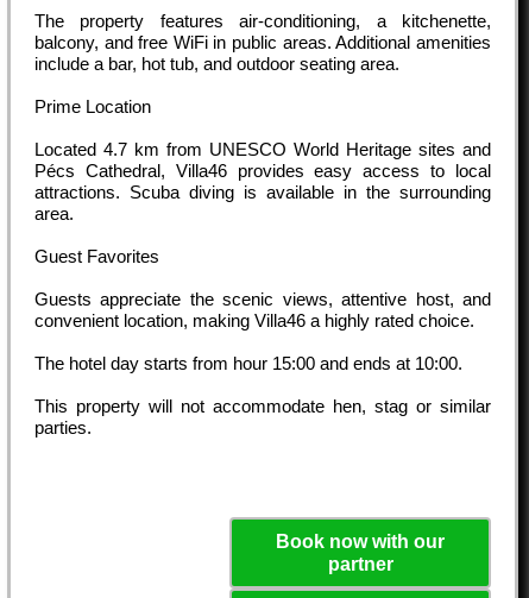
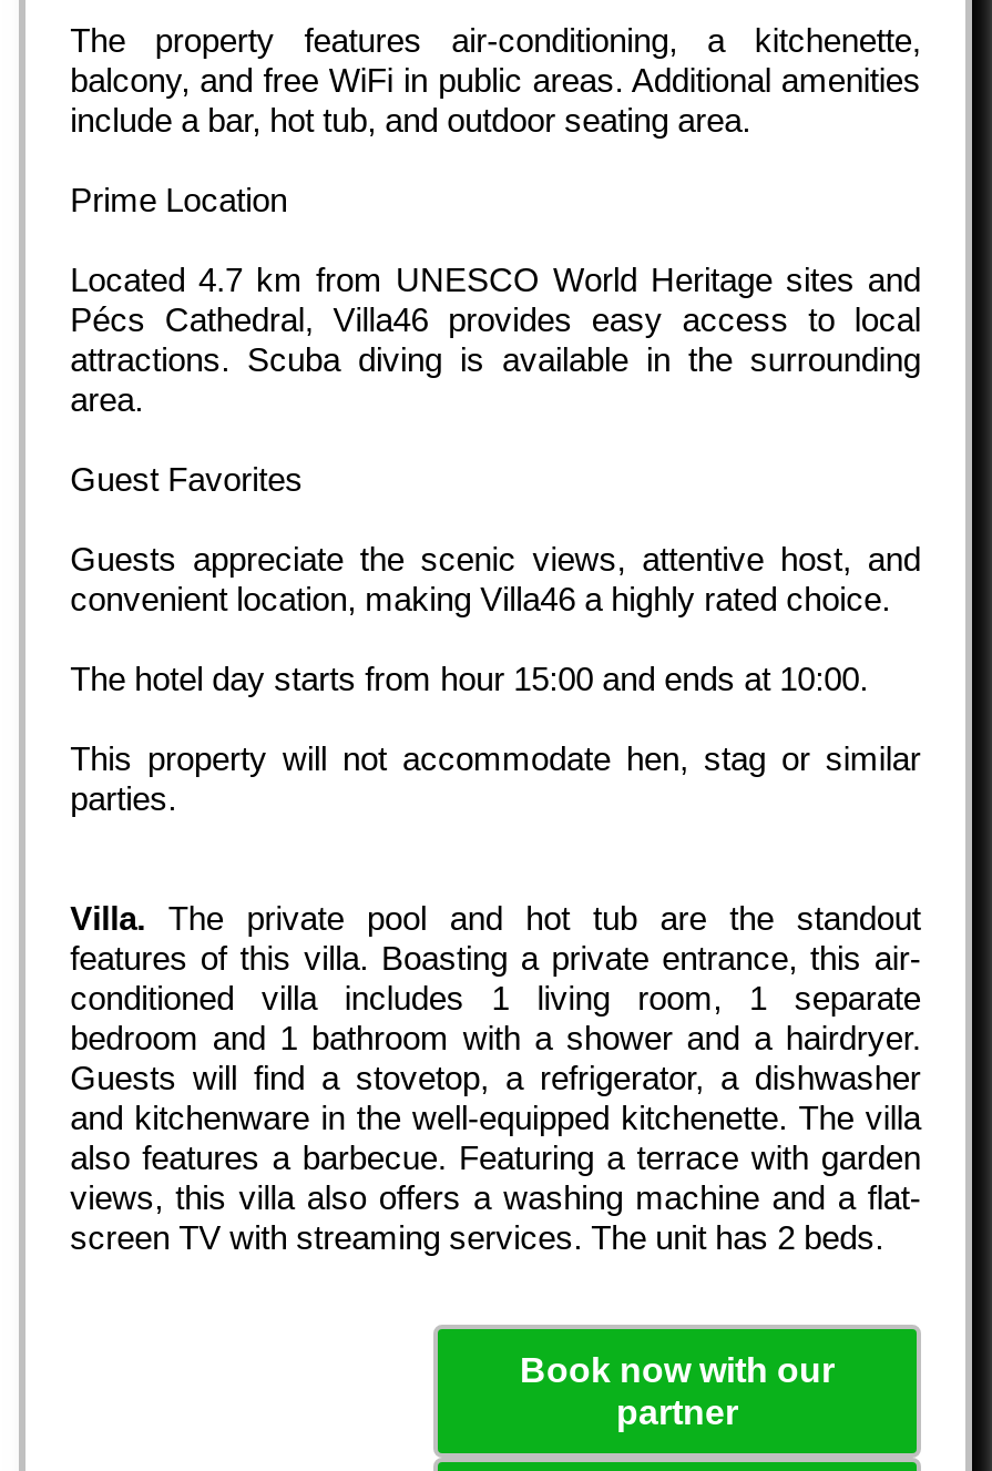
+ Villa. The private pool and hot tub are the standout
+ features of this villa. Boasting a private entrance, this air-
+ conditioned villa includes 1 living room, 1 separate
+ bedroom and 1 bathroom with a shower and a hairdryer.
+ Guests will find a stovetop, a refrigerator, a dishwasher
+ and kitchenware in the well-equipped kitchenette. The villa
+ also features a barbecue. Featuring a terrace with garden
+ views, this villa also offers a washing machine and a flat-
+ screen TV with streaming services. The unit has 2 beds.
